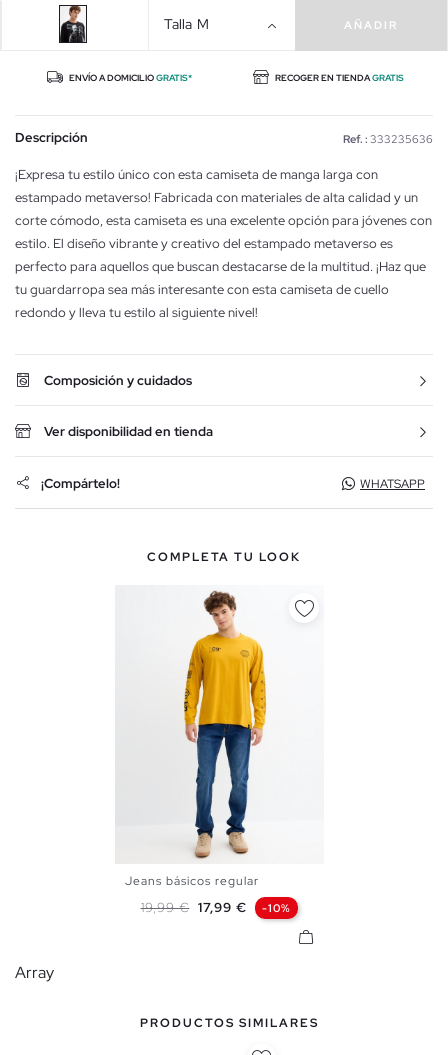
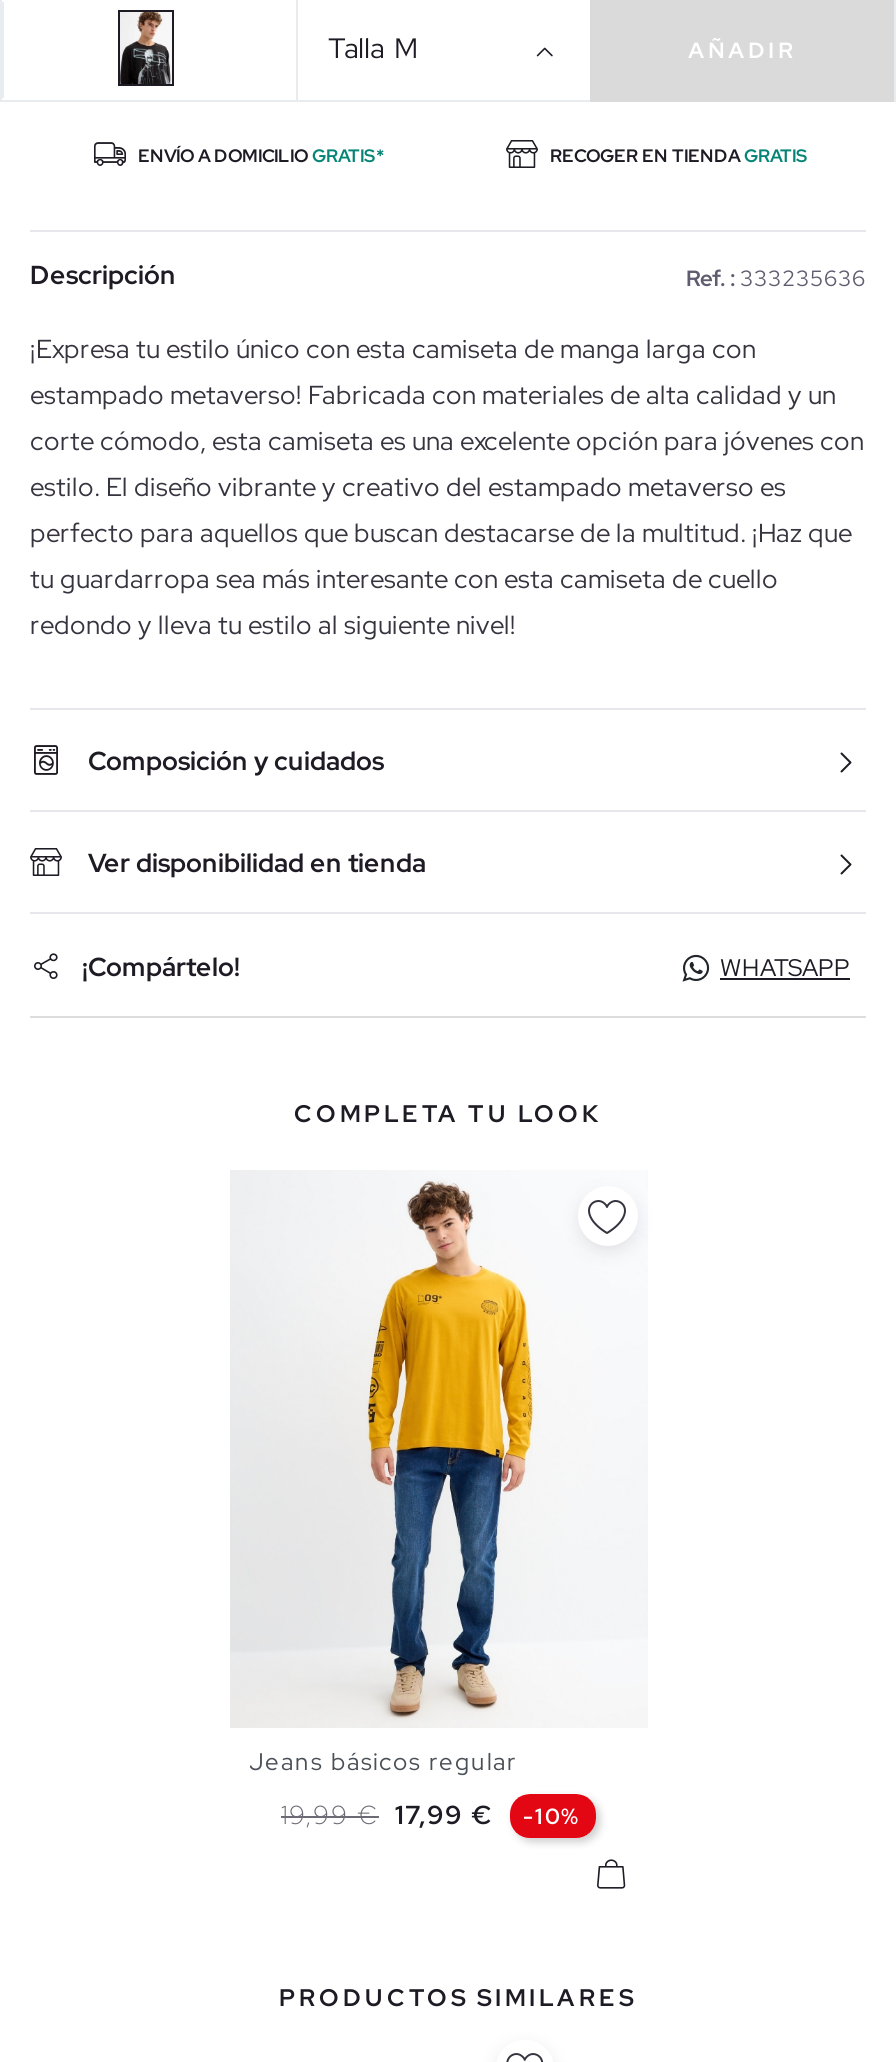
- Array
